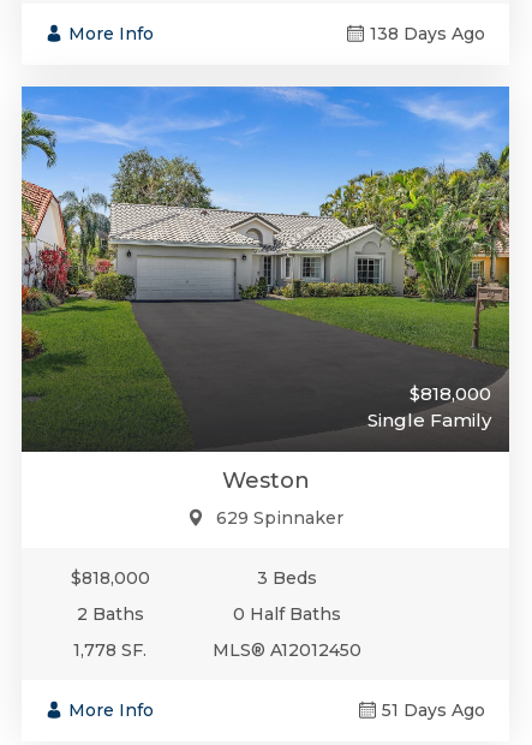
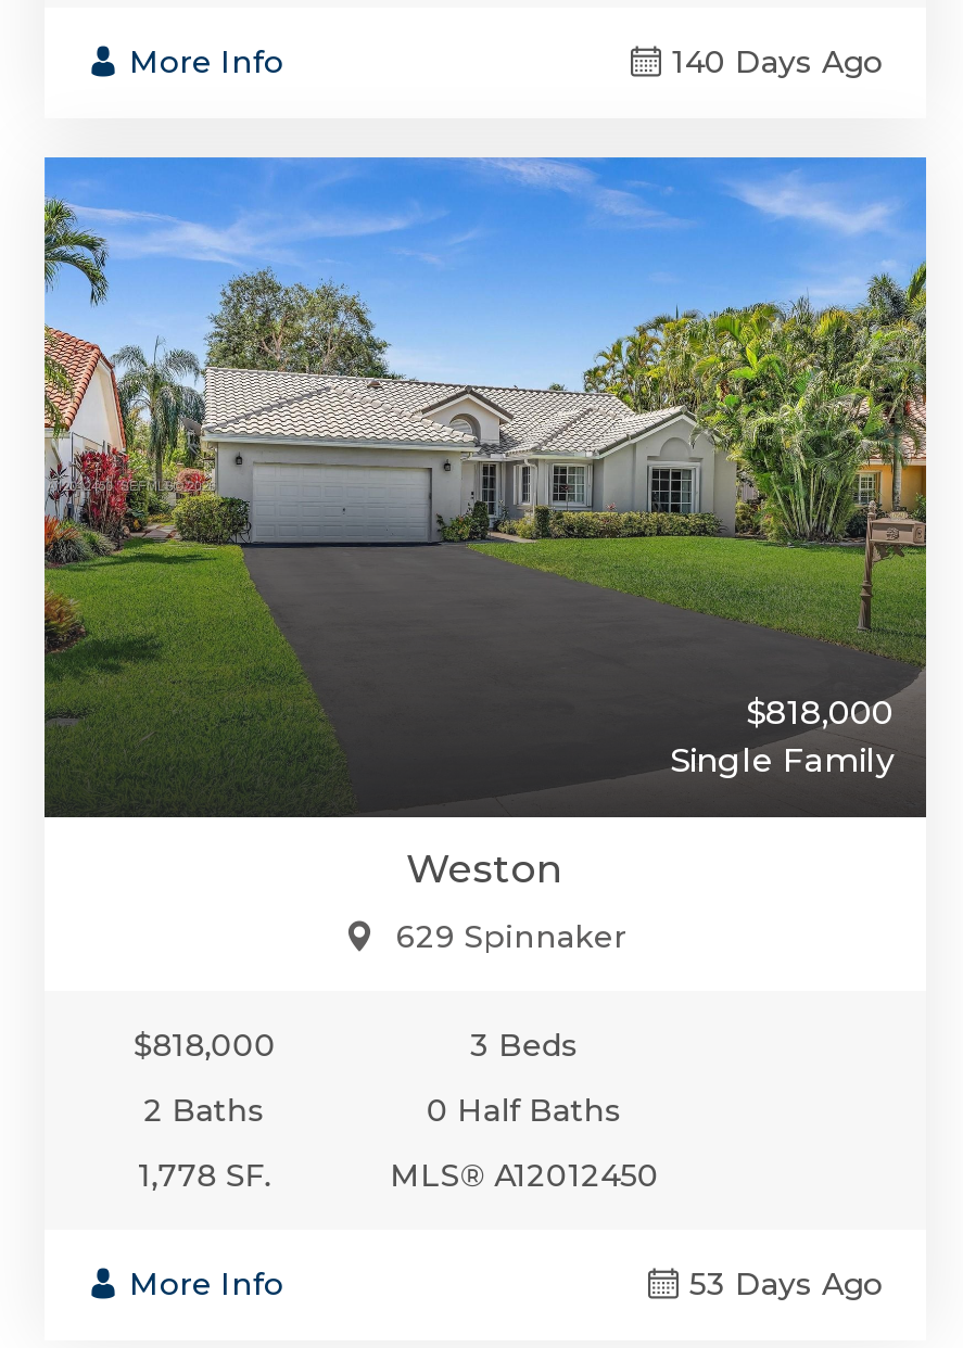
- 138 Days Ago
+ 140 Days Ago

- 51 Days Ago
+ 53 Days Ago
